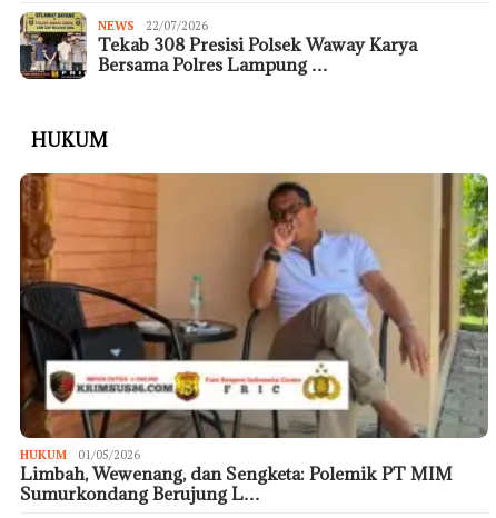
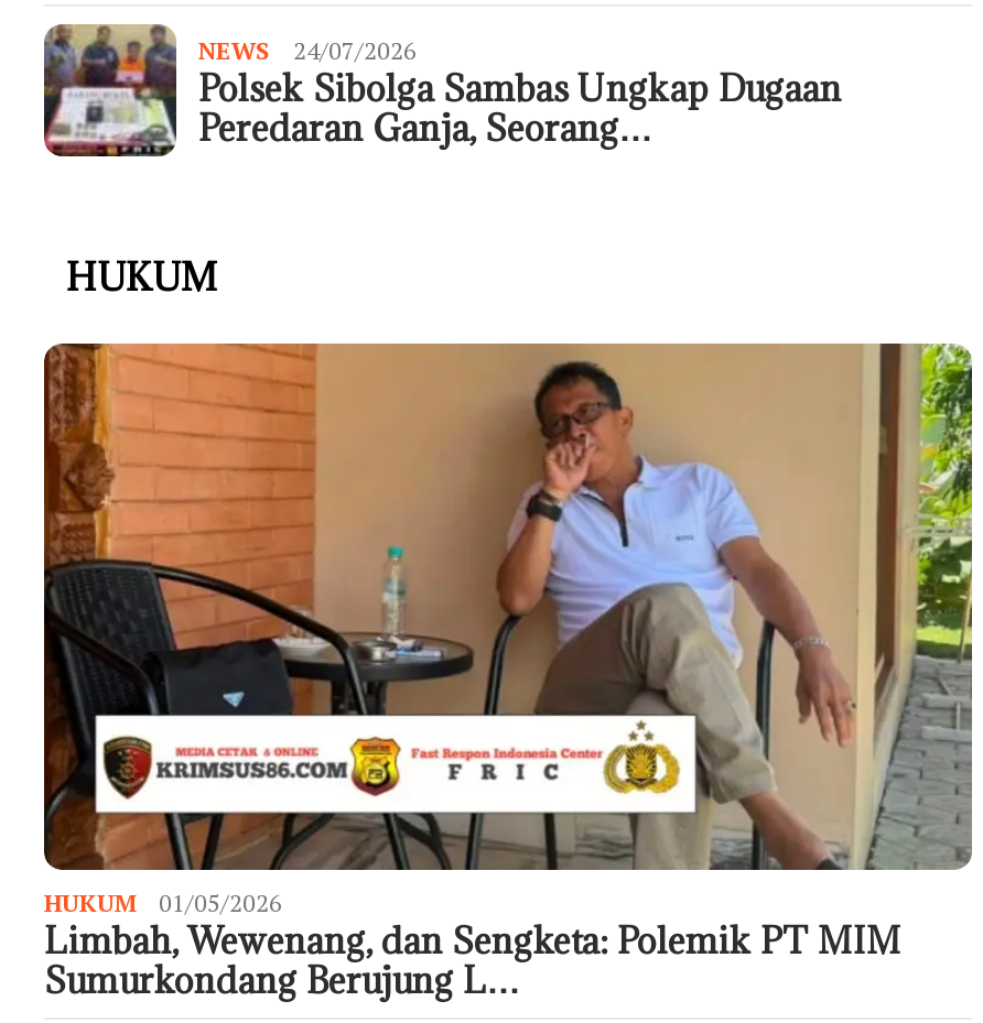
- [image]
- 22/07/2026
- Tekab 308 Presisi Polsek Waway Karya
- Bersama Polres Lampung …
+ [image]
+ 24/07/2026
+ Polsek Sibolga Sambas Ungkap Dugaan
+ Peredaran Ganja, Seorang…
